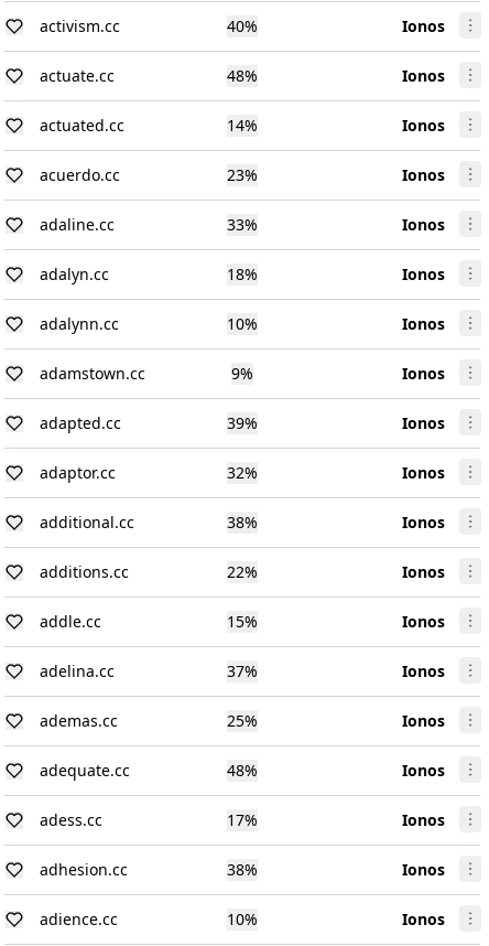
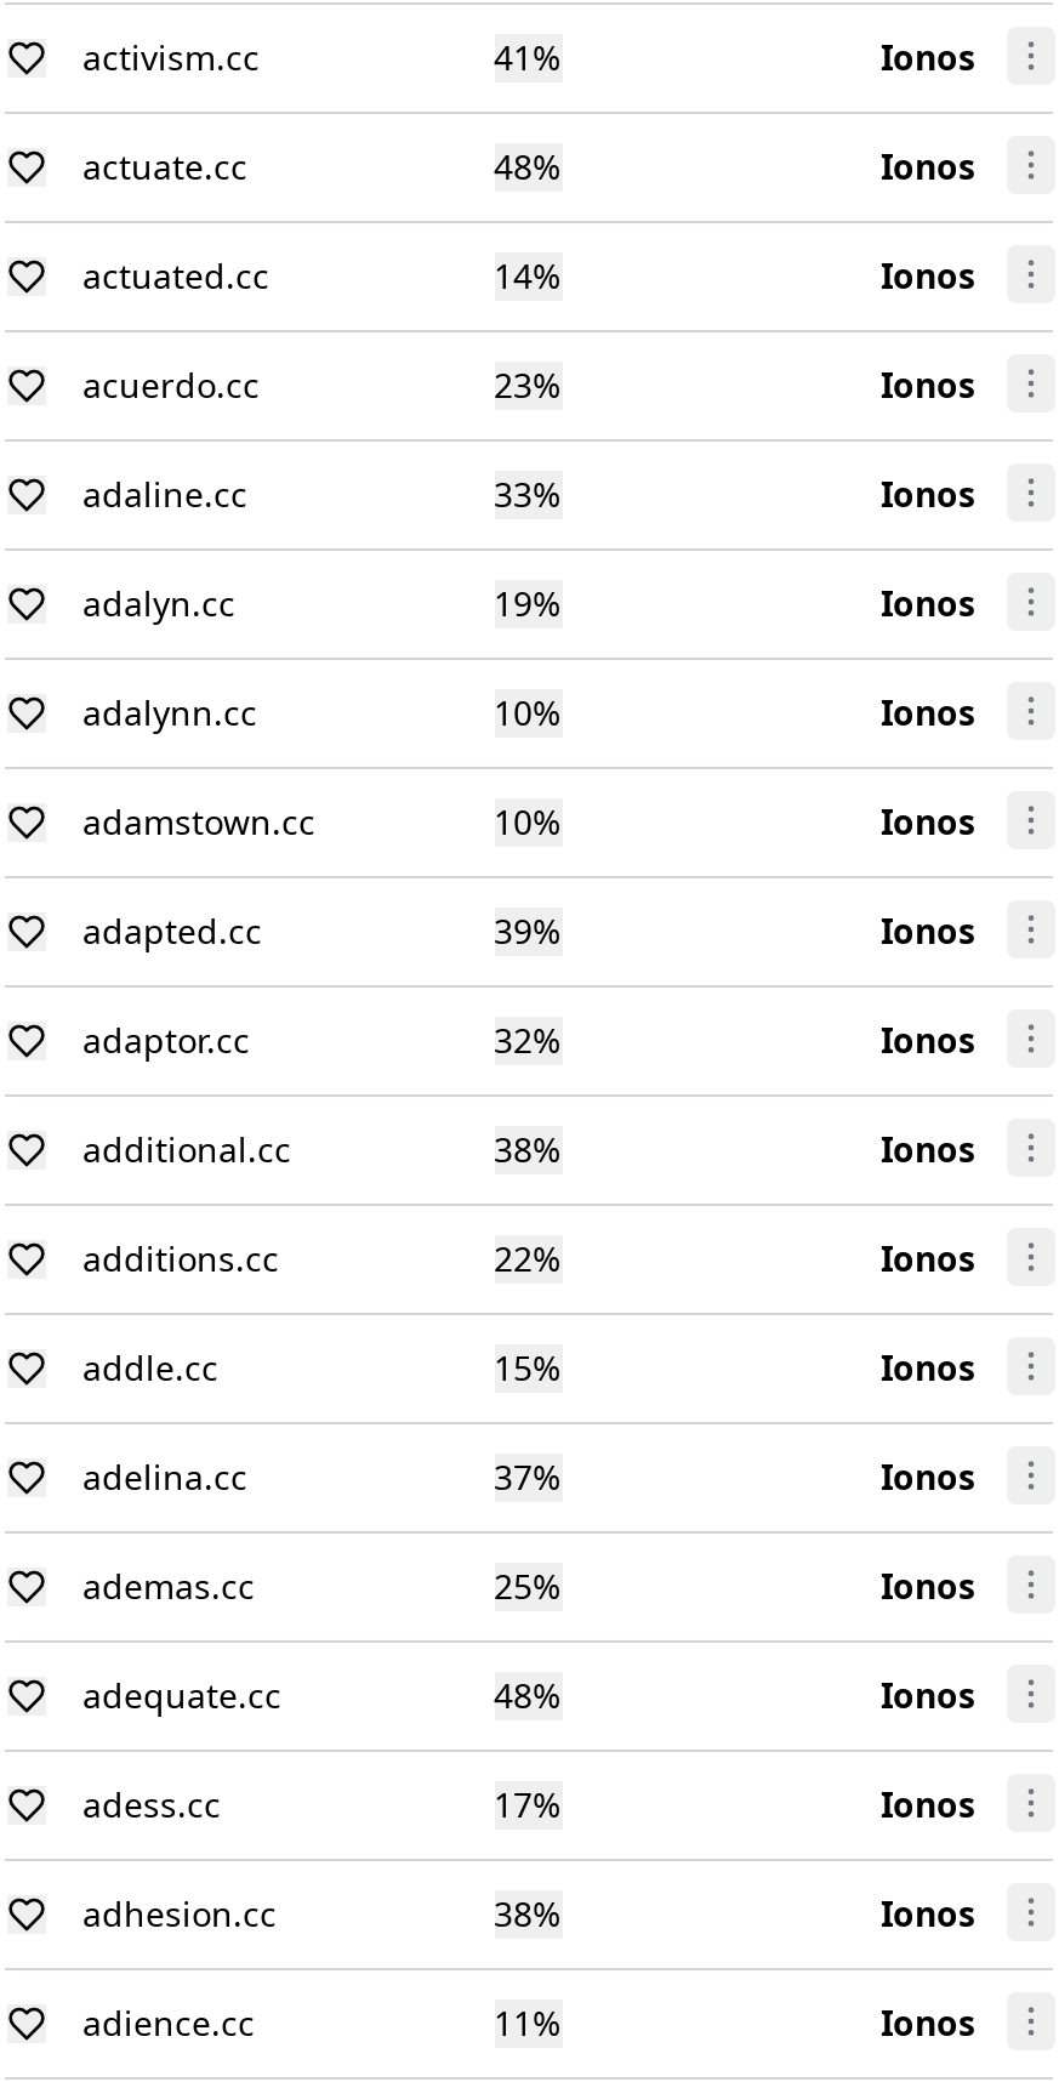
- 40%
+ 41%

- 18%
+ 19%

- 9%
+ 10%

- 10%
+ 11%
